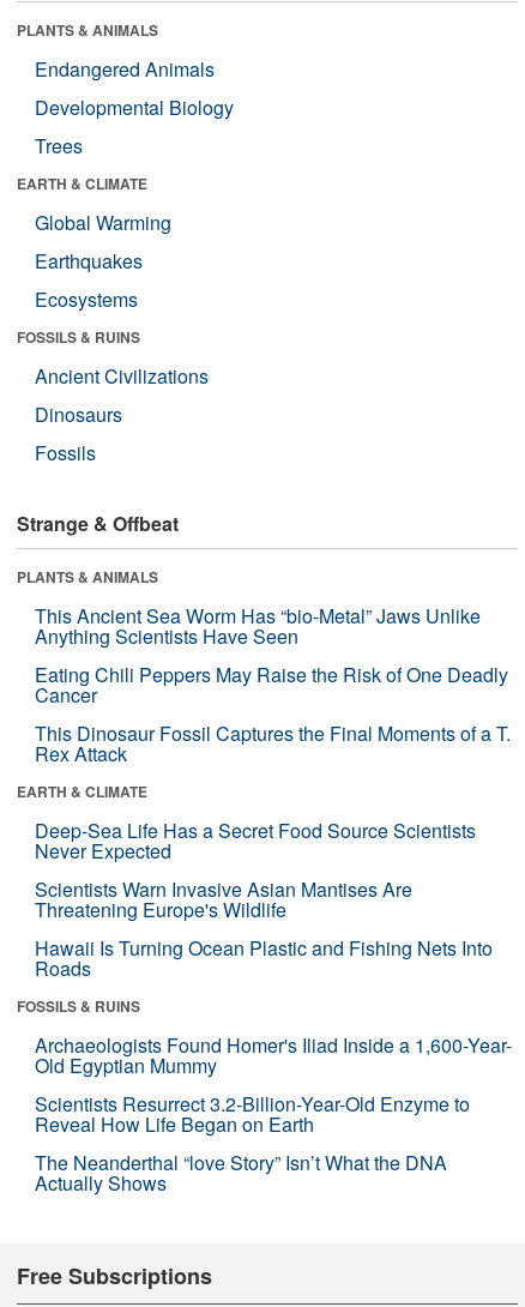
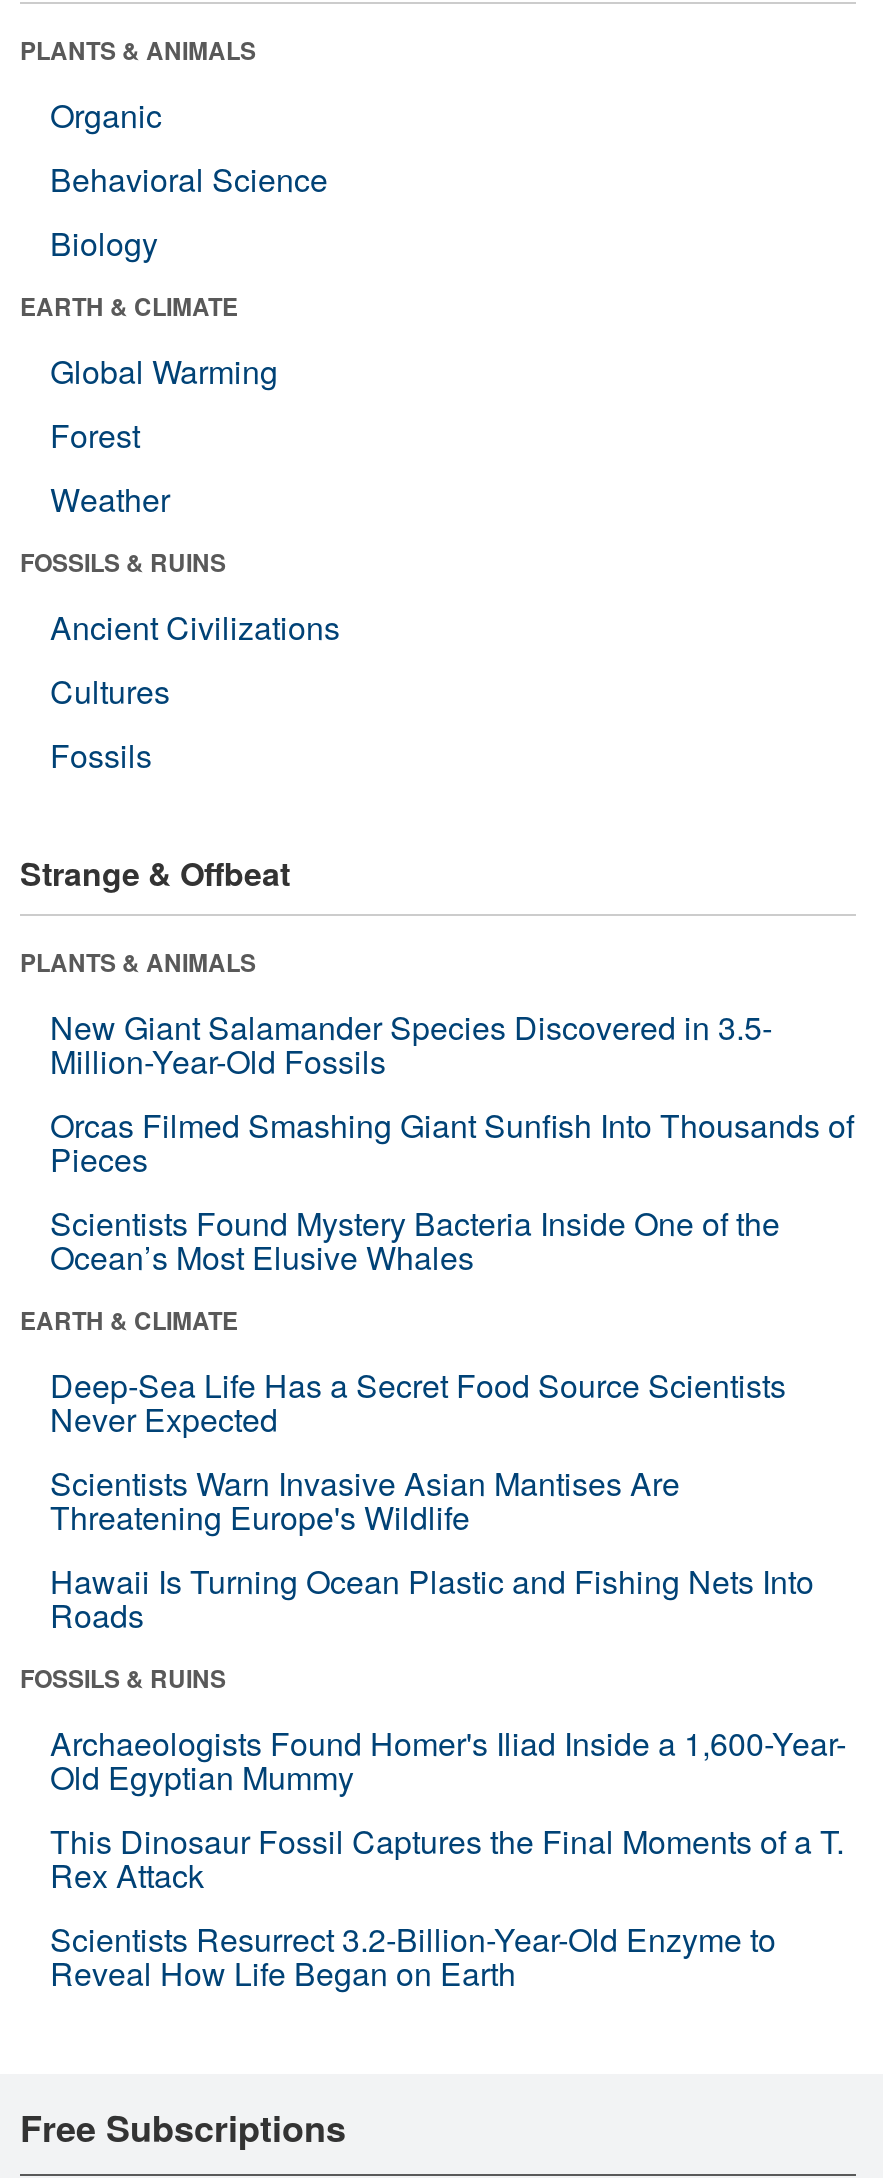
- Endangered Animals
- Developmental Biology
- Trees
+ Organic
+ Behavioral Science
+ Biology

- Earthquakes
- Ecosystems
+ Forest
+ Weather

- Dinosaurs
+ Cultures

- This Ancient Sea Worm Has “bio-Metal” Jaws Unlike
- Anything Scientists Have Seen
- Eating Chili Peppers May Raise the Risk of One Deadly
- Cancer
+ New Giant Salamander Species Discovered in 3.5-
+ Million-Year-Old Fossils
+ Orcas Filmed Smashing Giant Sunfish Into Thousands of
+ Pieces
+ Scientists Found Mystery Bacteria Inside One of the
+ Ocean’s Most Elusive Whales

moved down: This Dinosaur Fossil Captures the Final Moments of a T. | Rex Attack

moved down: Scientists Resurrect 3.2-Billion-Year-Old Enzyme to | Reveal How Life Began on Earth

- The Neanderthal “love Story” Isn’t What the DNA
- Actually Shows
